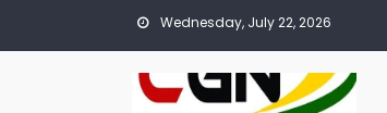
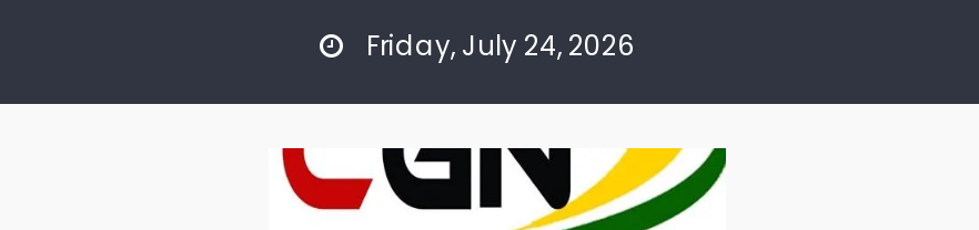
- Wednesday, July 22, 2026
+ Friday, July 24, 2026
